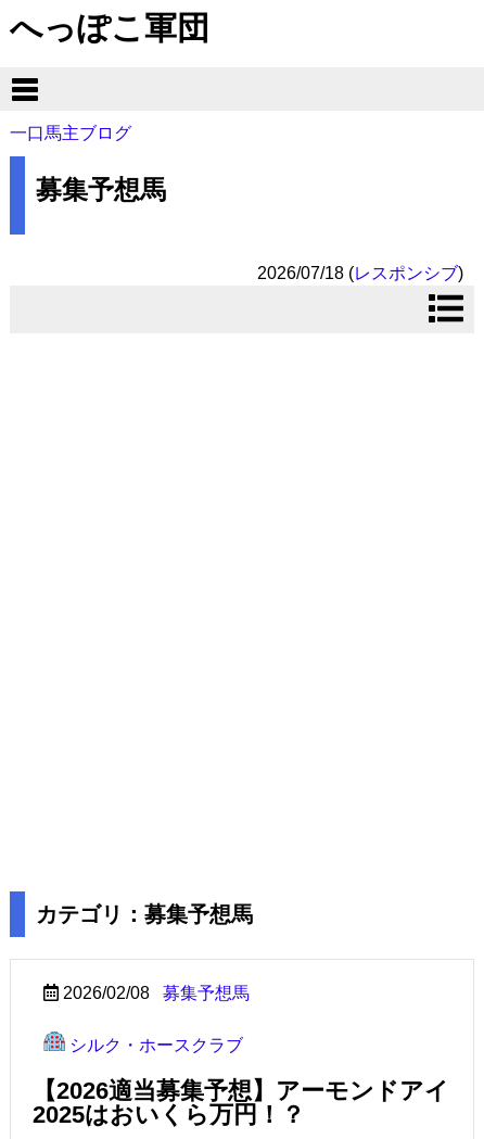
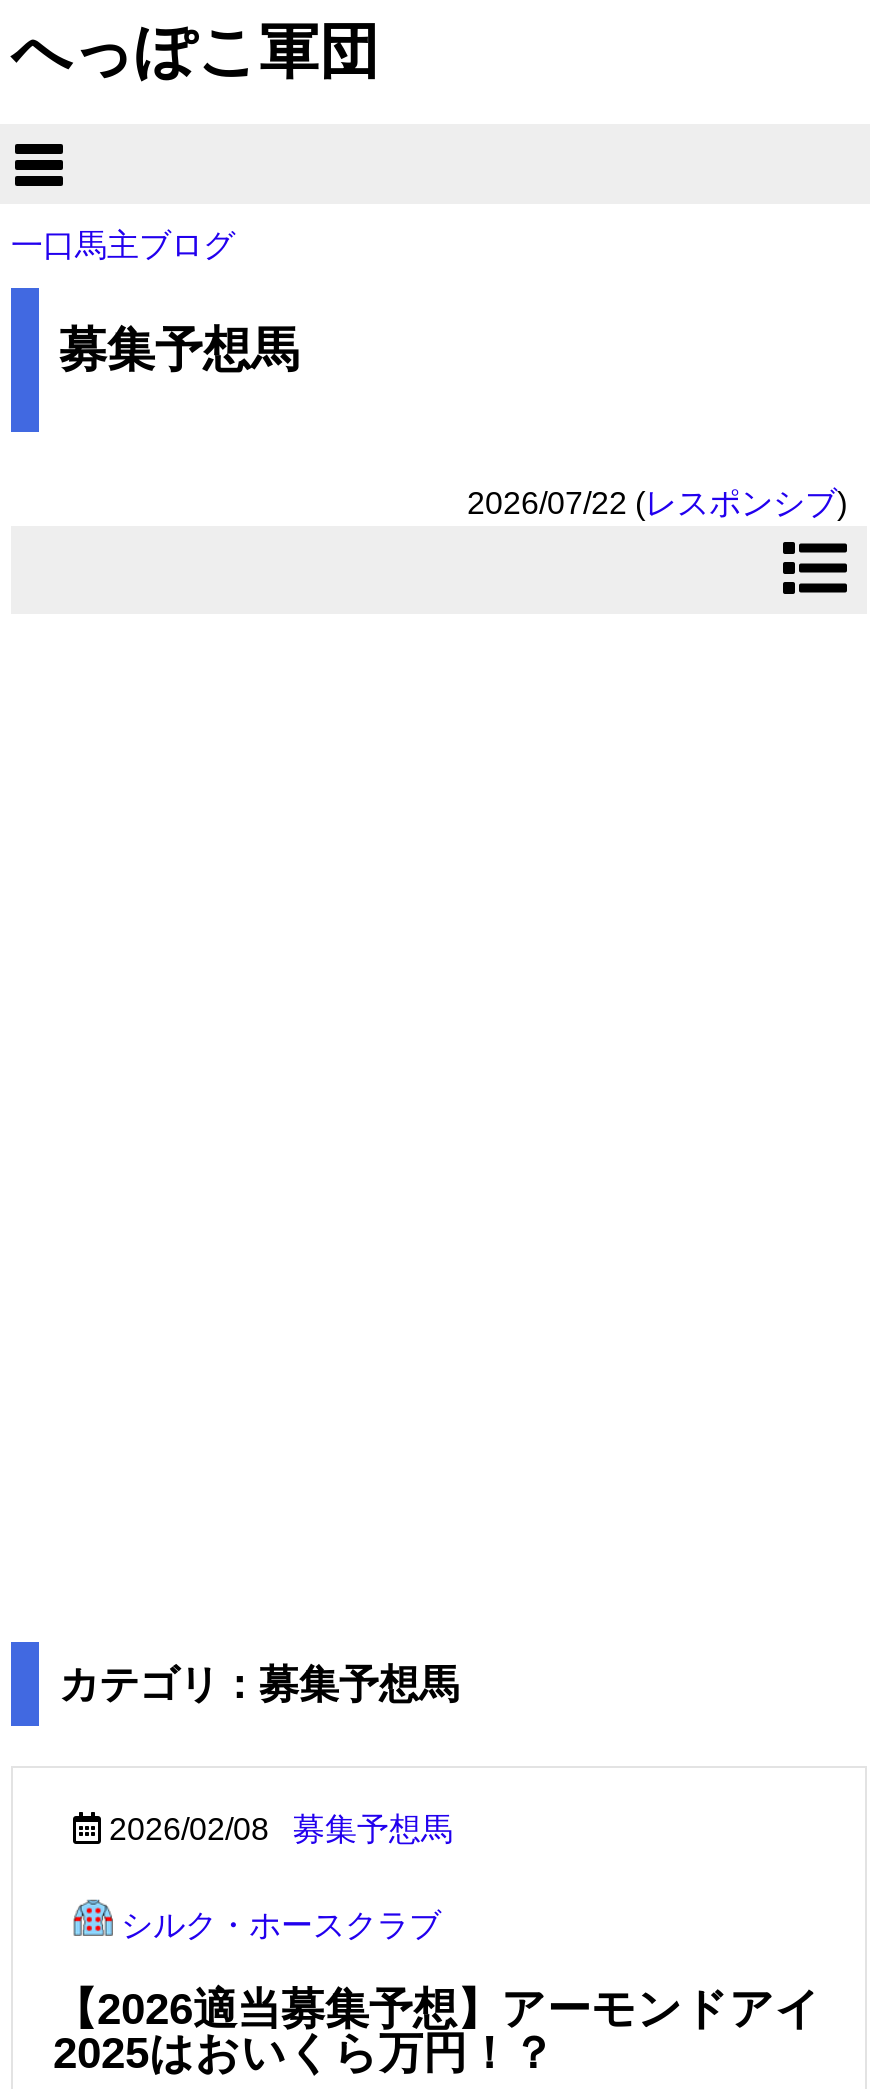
- 2026/07/18 (レスポンシブ)
+ 2026/07/22 (レスポンシブ)
